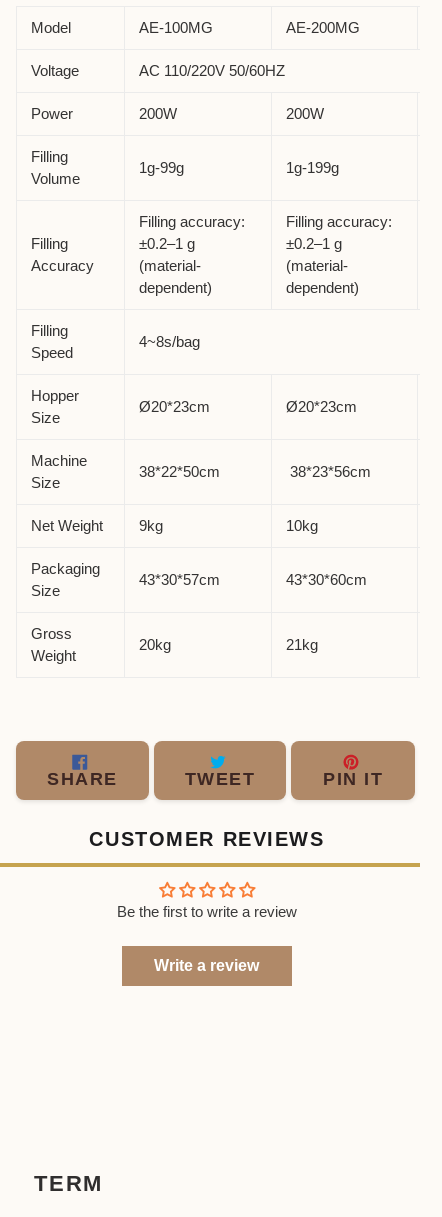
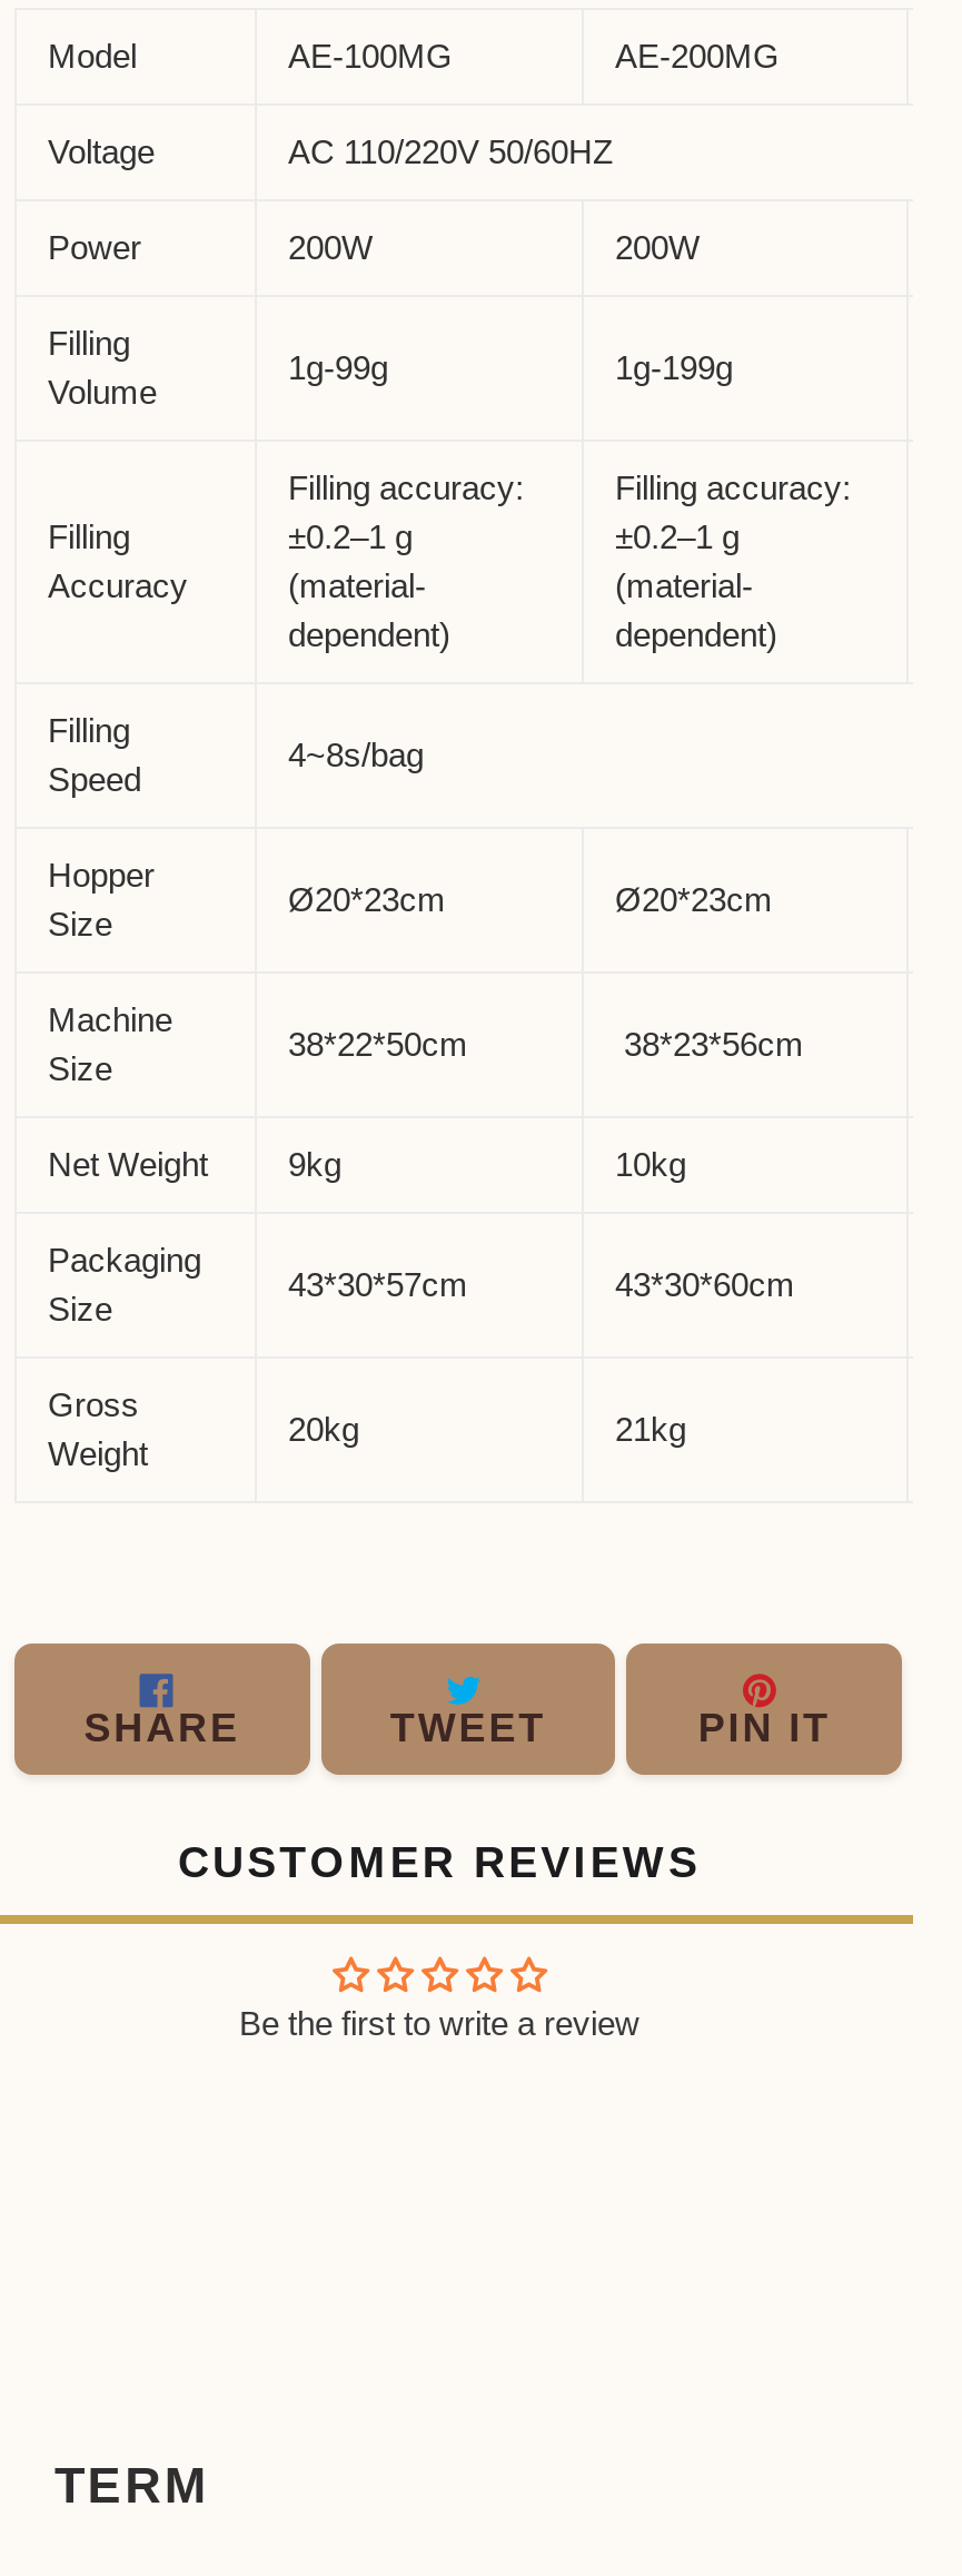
- Write a review
